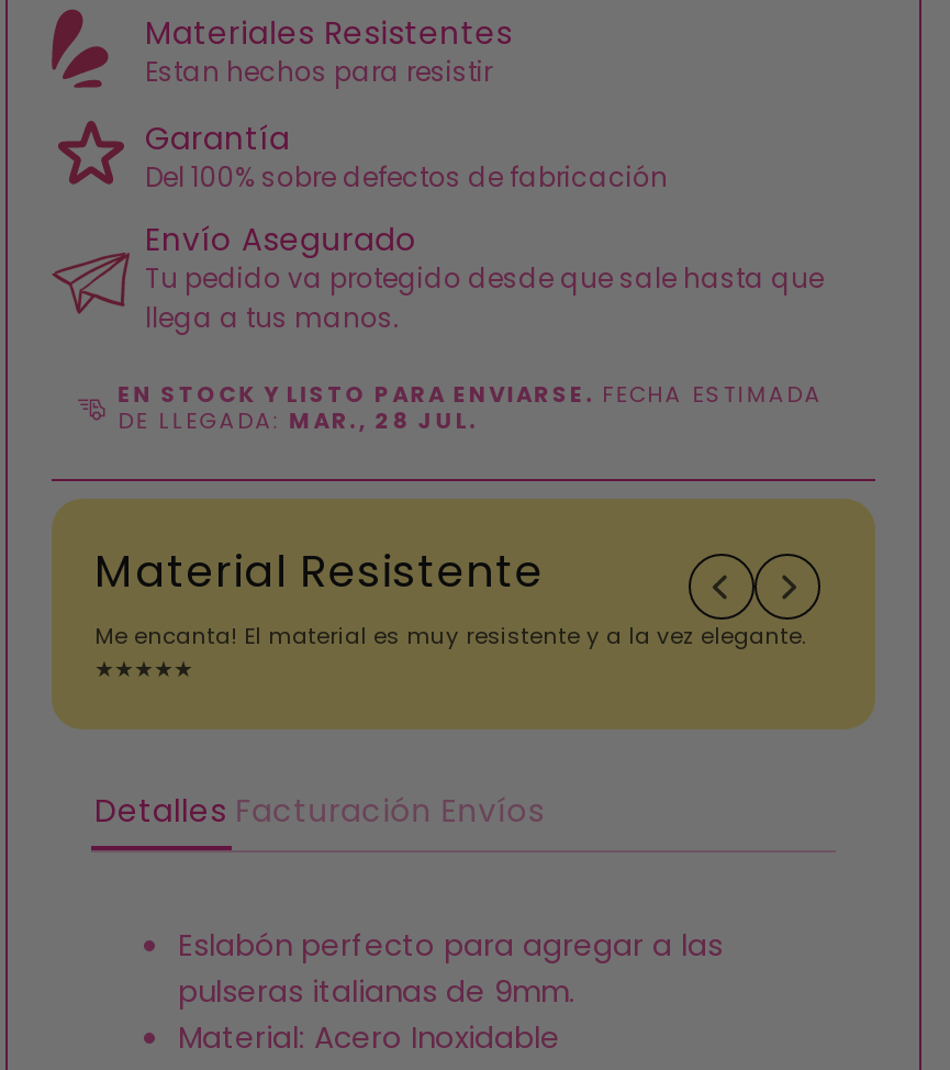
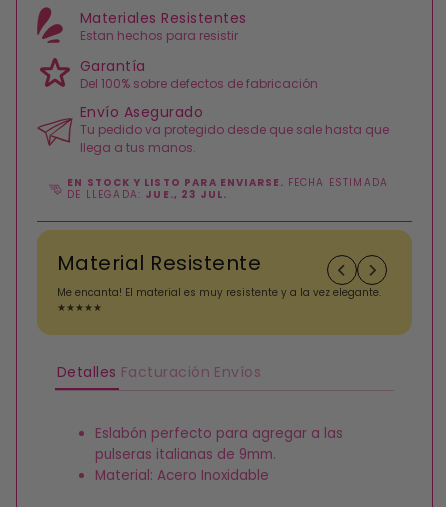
- DE LLEGADA: MAR., 28 JUL.
+ DE LLEGADA: JUE., 23 JUL.
